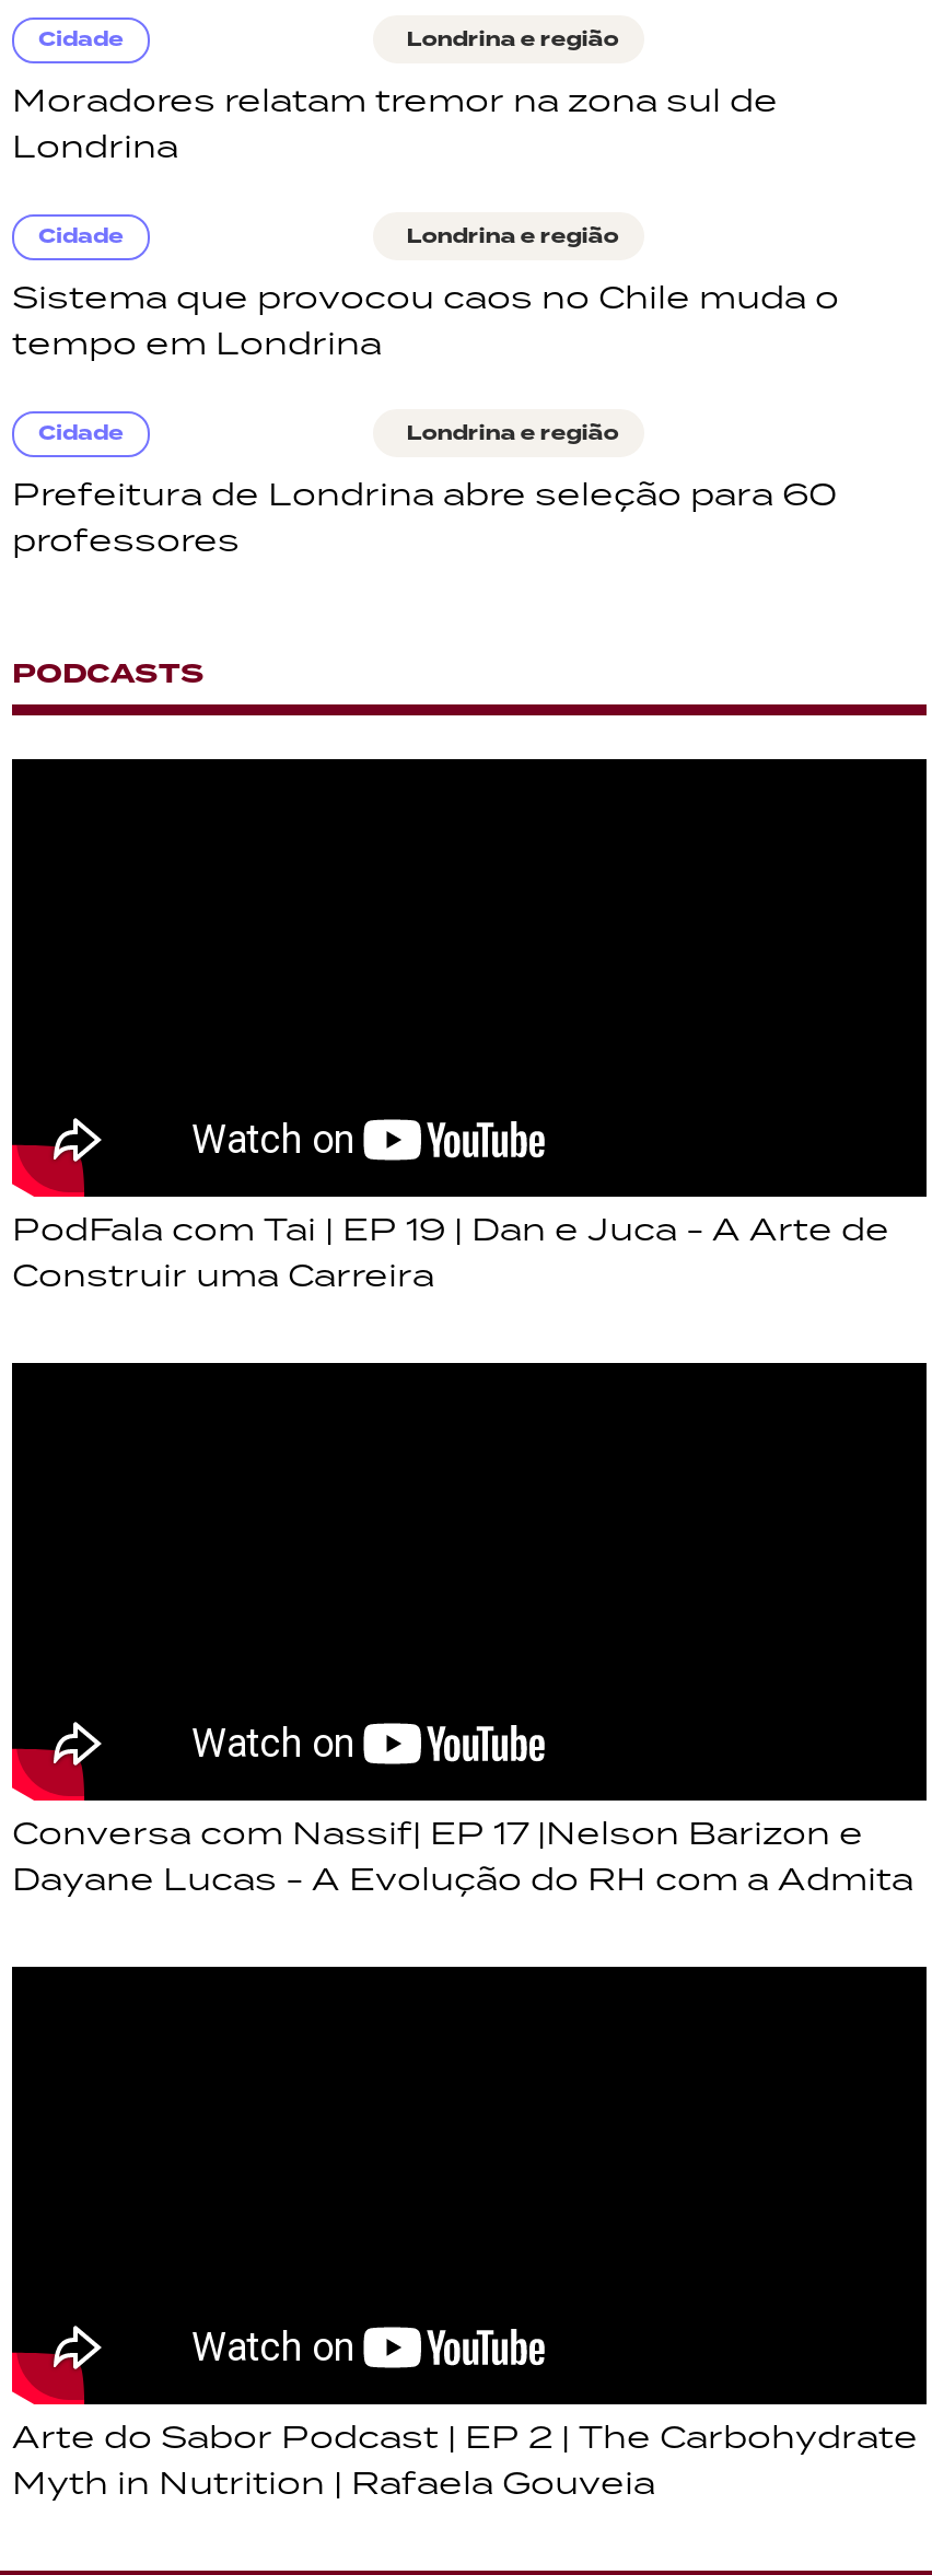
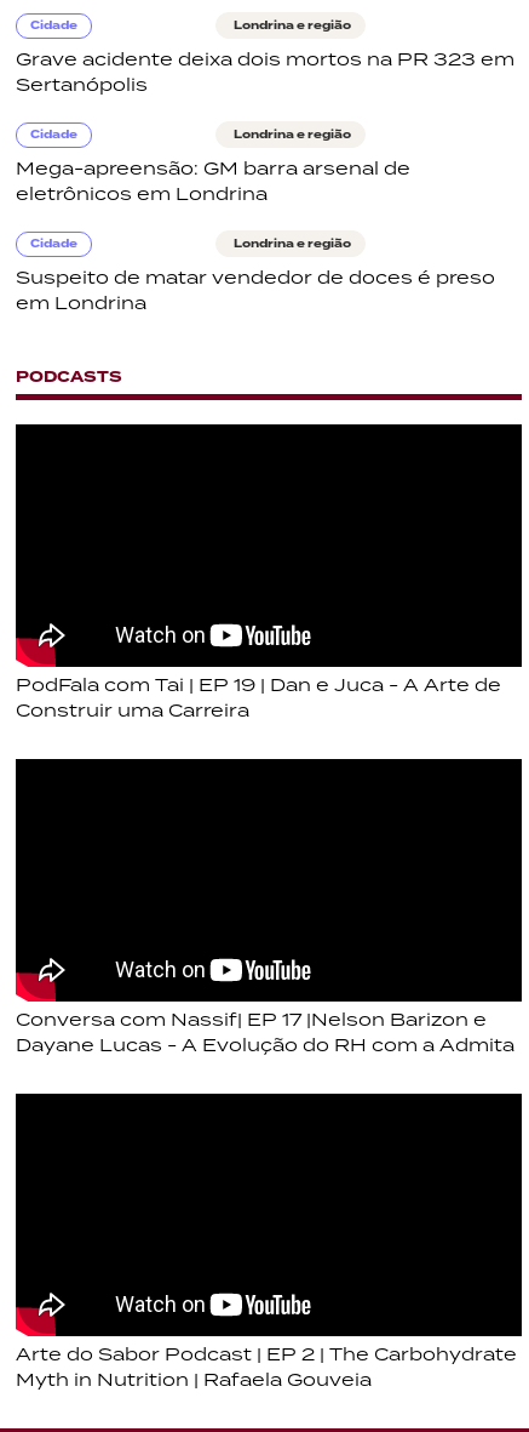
- Moradores relatam tremor na zona sul de
- Londrina
+ Grave acidente deixa dois mortos na PR 323 em
+ Sertanópolis

- Sistema que provocou caos no Chile muda o
- tempo em Londrina
+ Mega-apreensão: GM barra arsenal de
+ eletrônicos em Londrina

- Prefeitura de Londrina abre seleção para 60
- professores
+ Suspeito de matar vendedor de doces é preso
+ em Londrina
